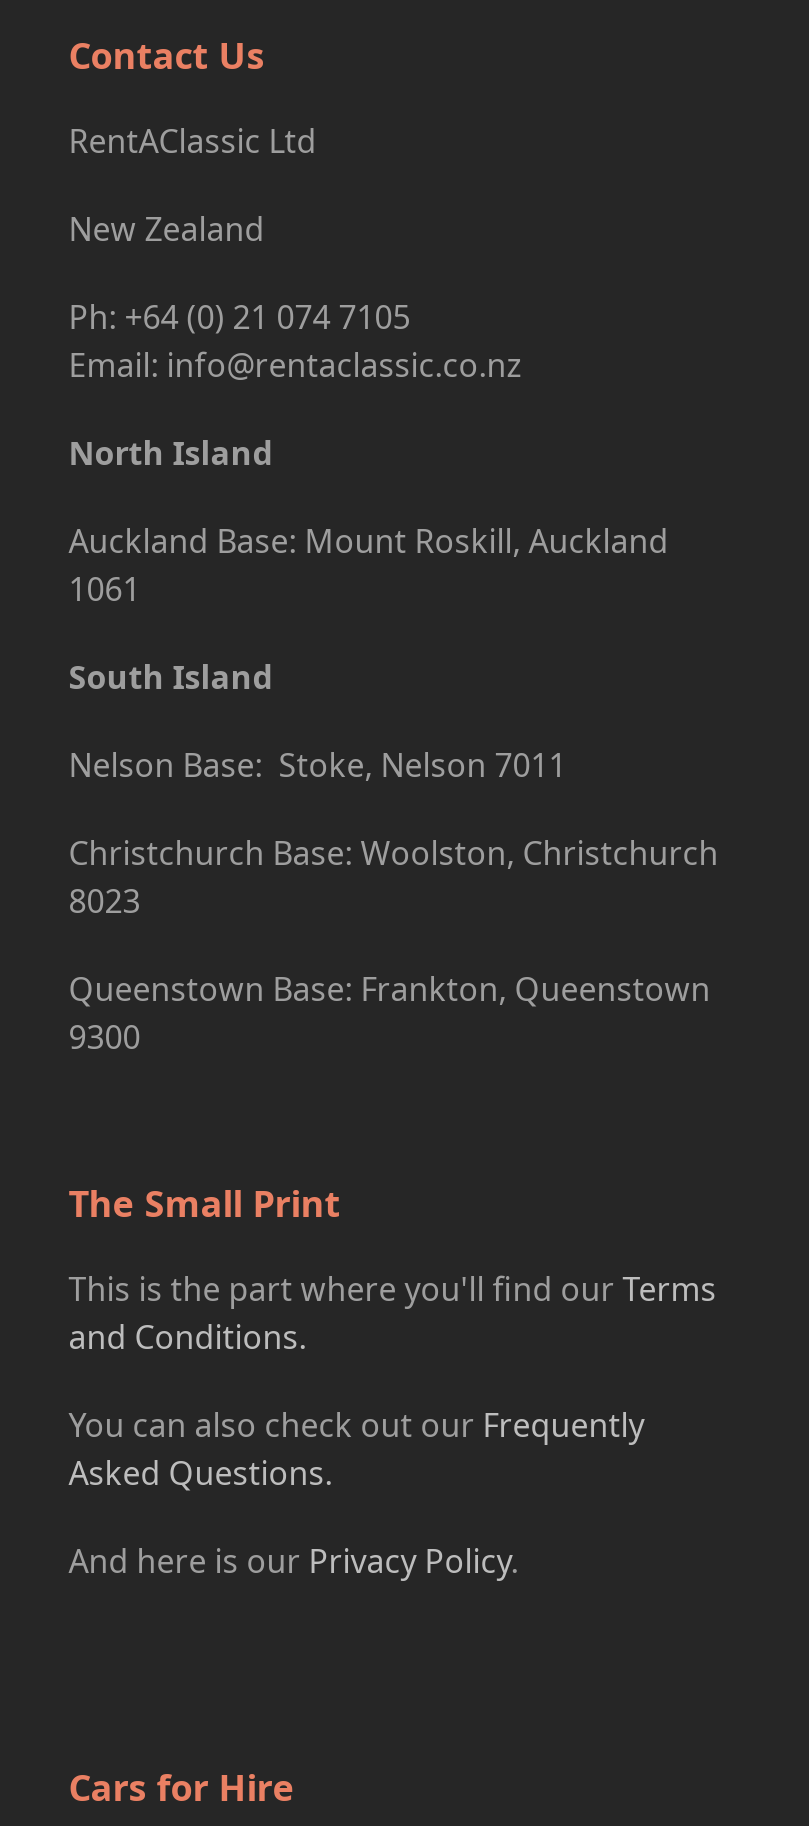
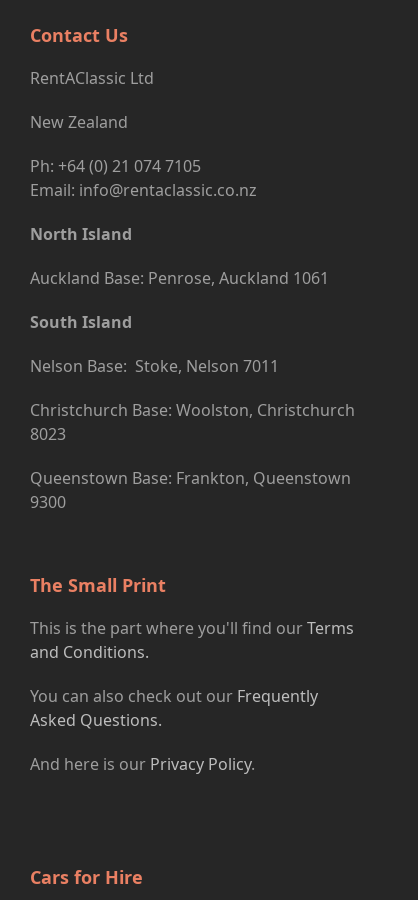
- Auckland Base: Mount Roskill, Auckland
- 1061
+ Auckland Base: Penrose, Auckland 1061
